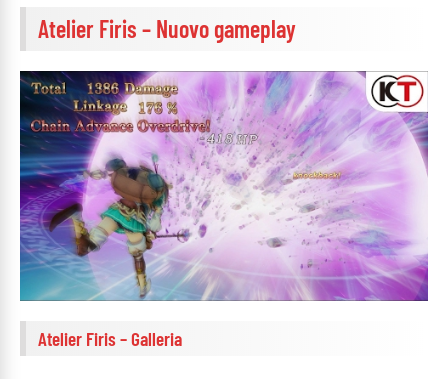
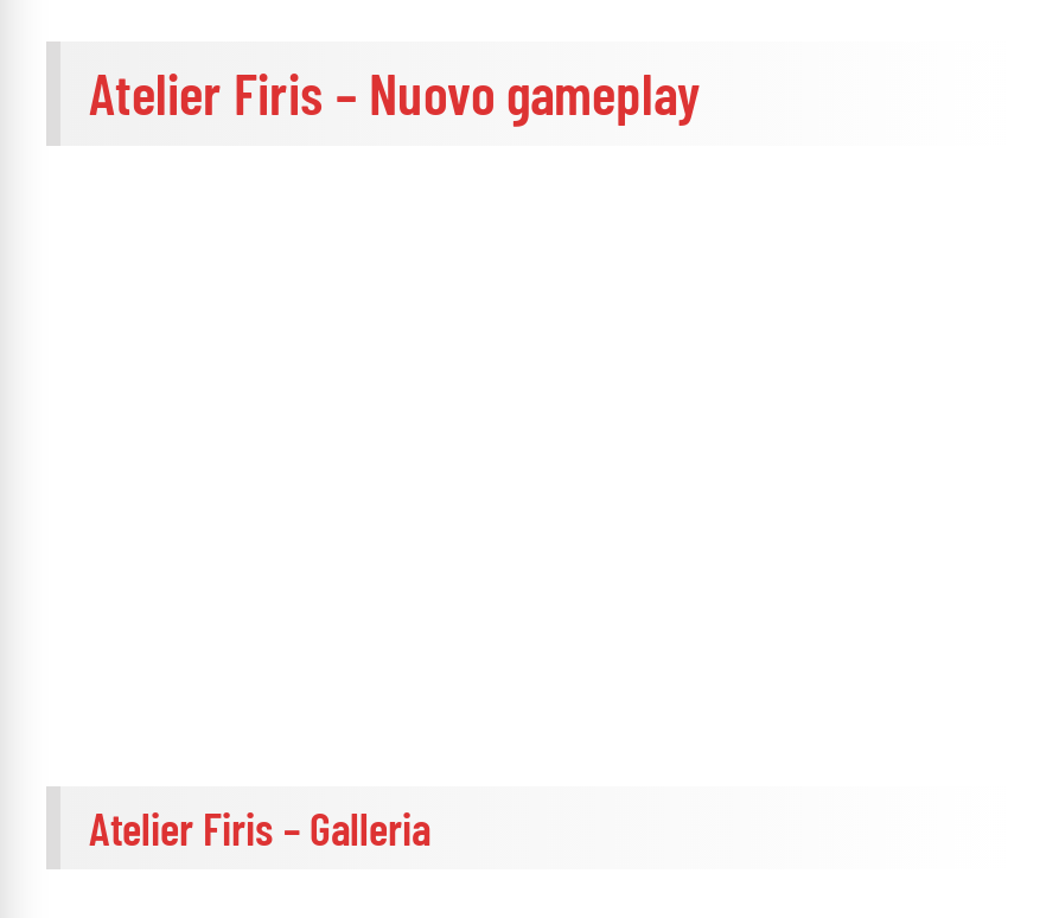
- [image]
